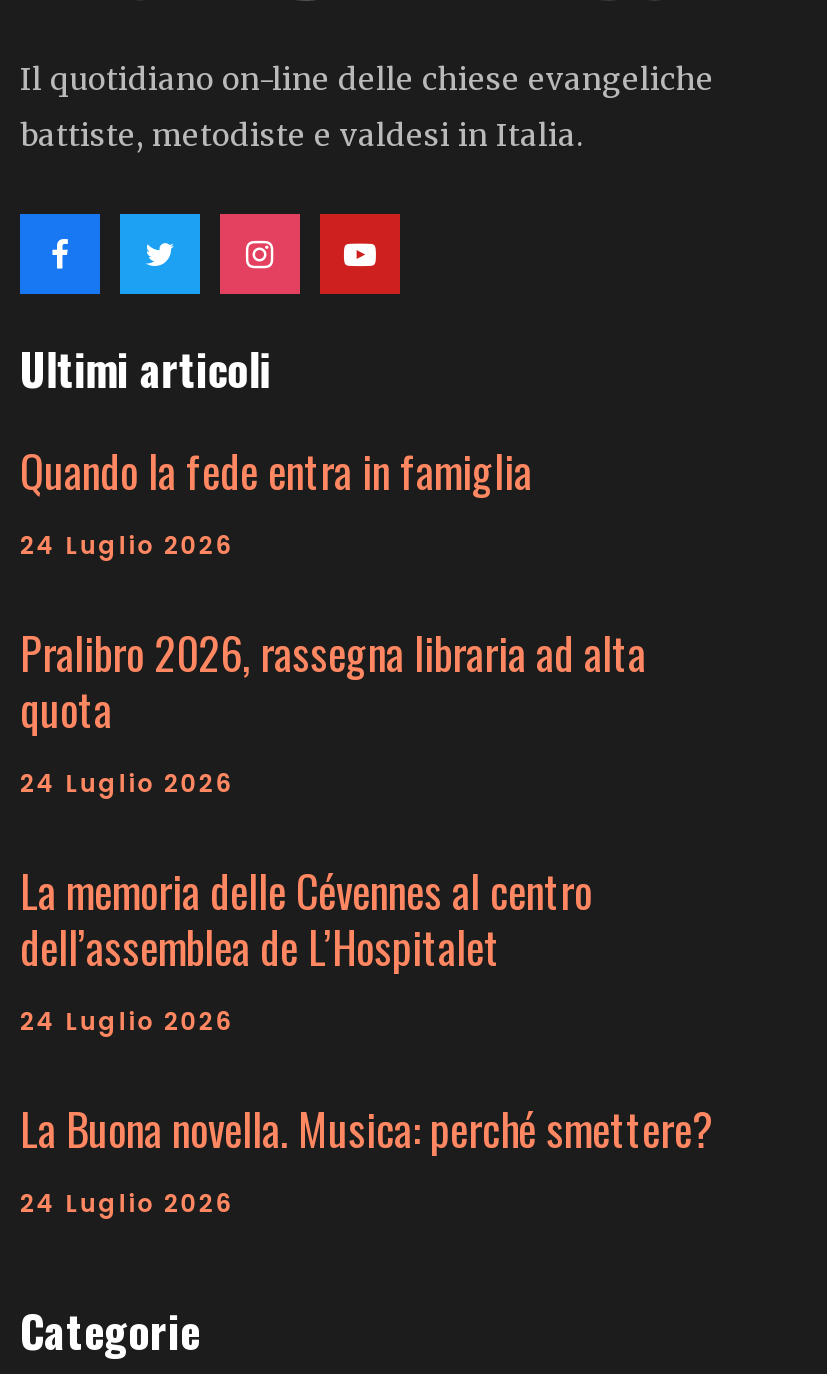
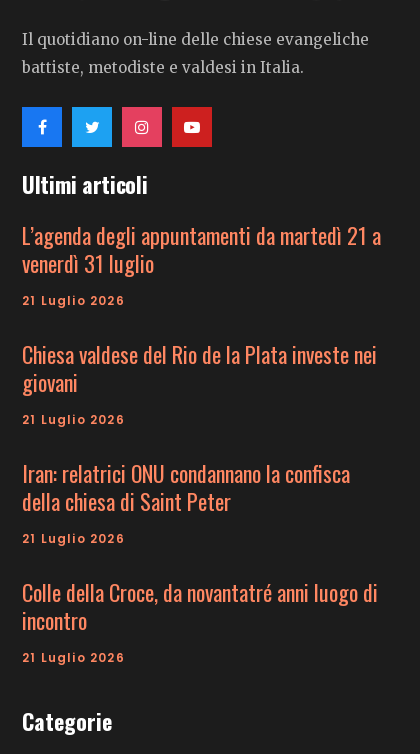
- Quando la fede entra in famiglia
- 24 Luglio 2026
+ L’agenda degli appuntamenti da martedì 21 a
+ venerdì 31 luglio
+ 21 Luglio 2026

- Pralibro 2026, rassegna libraria ad alta
- quota
- 24 Luglio 2026
+ Chiesa valdese del Rio de la Plata investe nei
+ giovani
+ 21 Luglio 2026

- La memoria delle Cévennes al centro
- dell’assemblea de L’Hospitalet
- 24 Luglio 2026
+ Iran: relatrici ONU condannano la confisca
+ della chiesa di Saint Peter
+ 21 Luglio 2026

- La Buona novella. Musica: perché smettere?
- 24 Luglio 2026
+ Colle della Croce, da novantatré anni luogo di
+ incontro
+ 21 Luglio 2026
